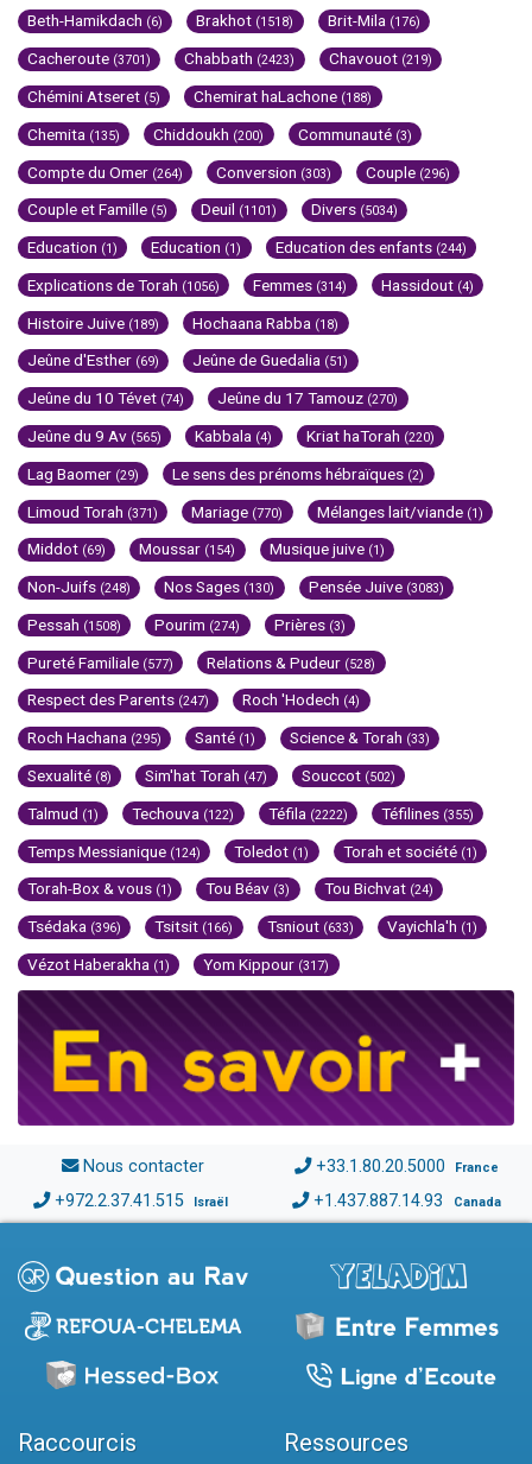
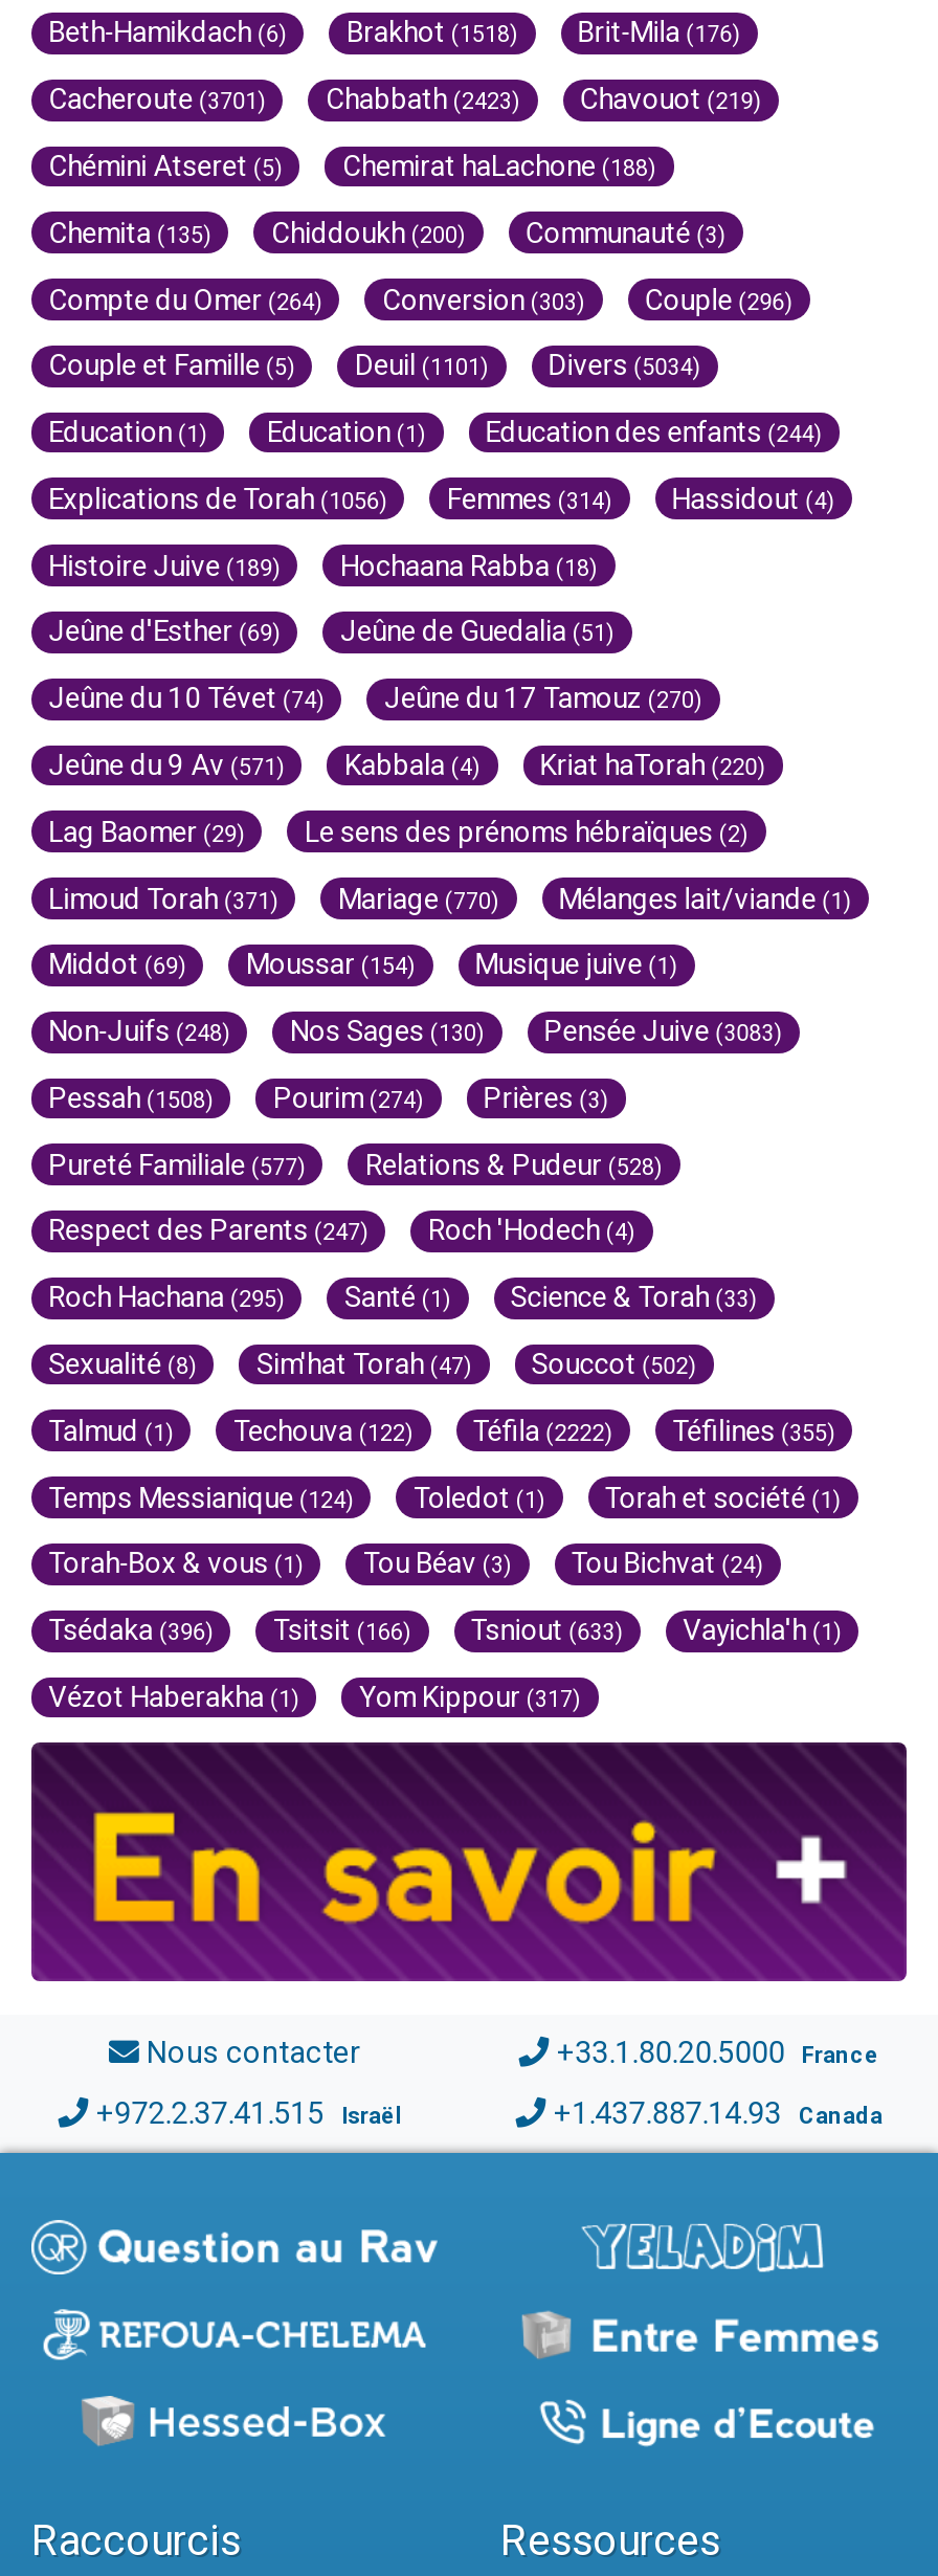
- Jeûne du 9 Av (565) Kabbala (4) Kriat haTorah (220)
+ Jeûne du 9 Av (571) Kabbala (4) Kriat haTorah (220)
